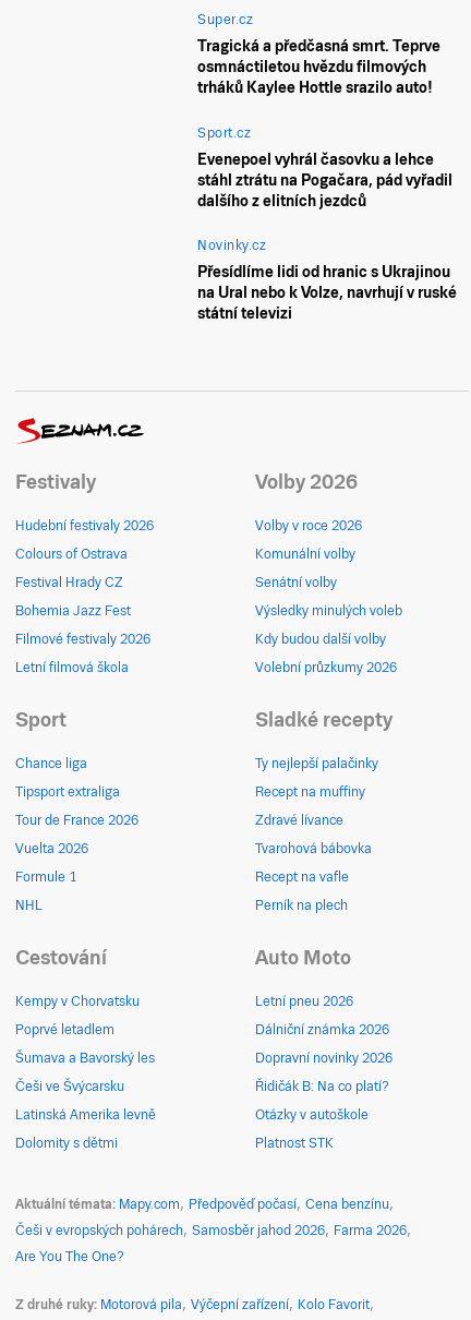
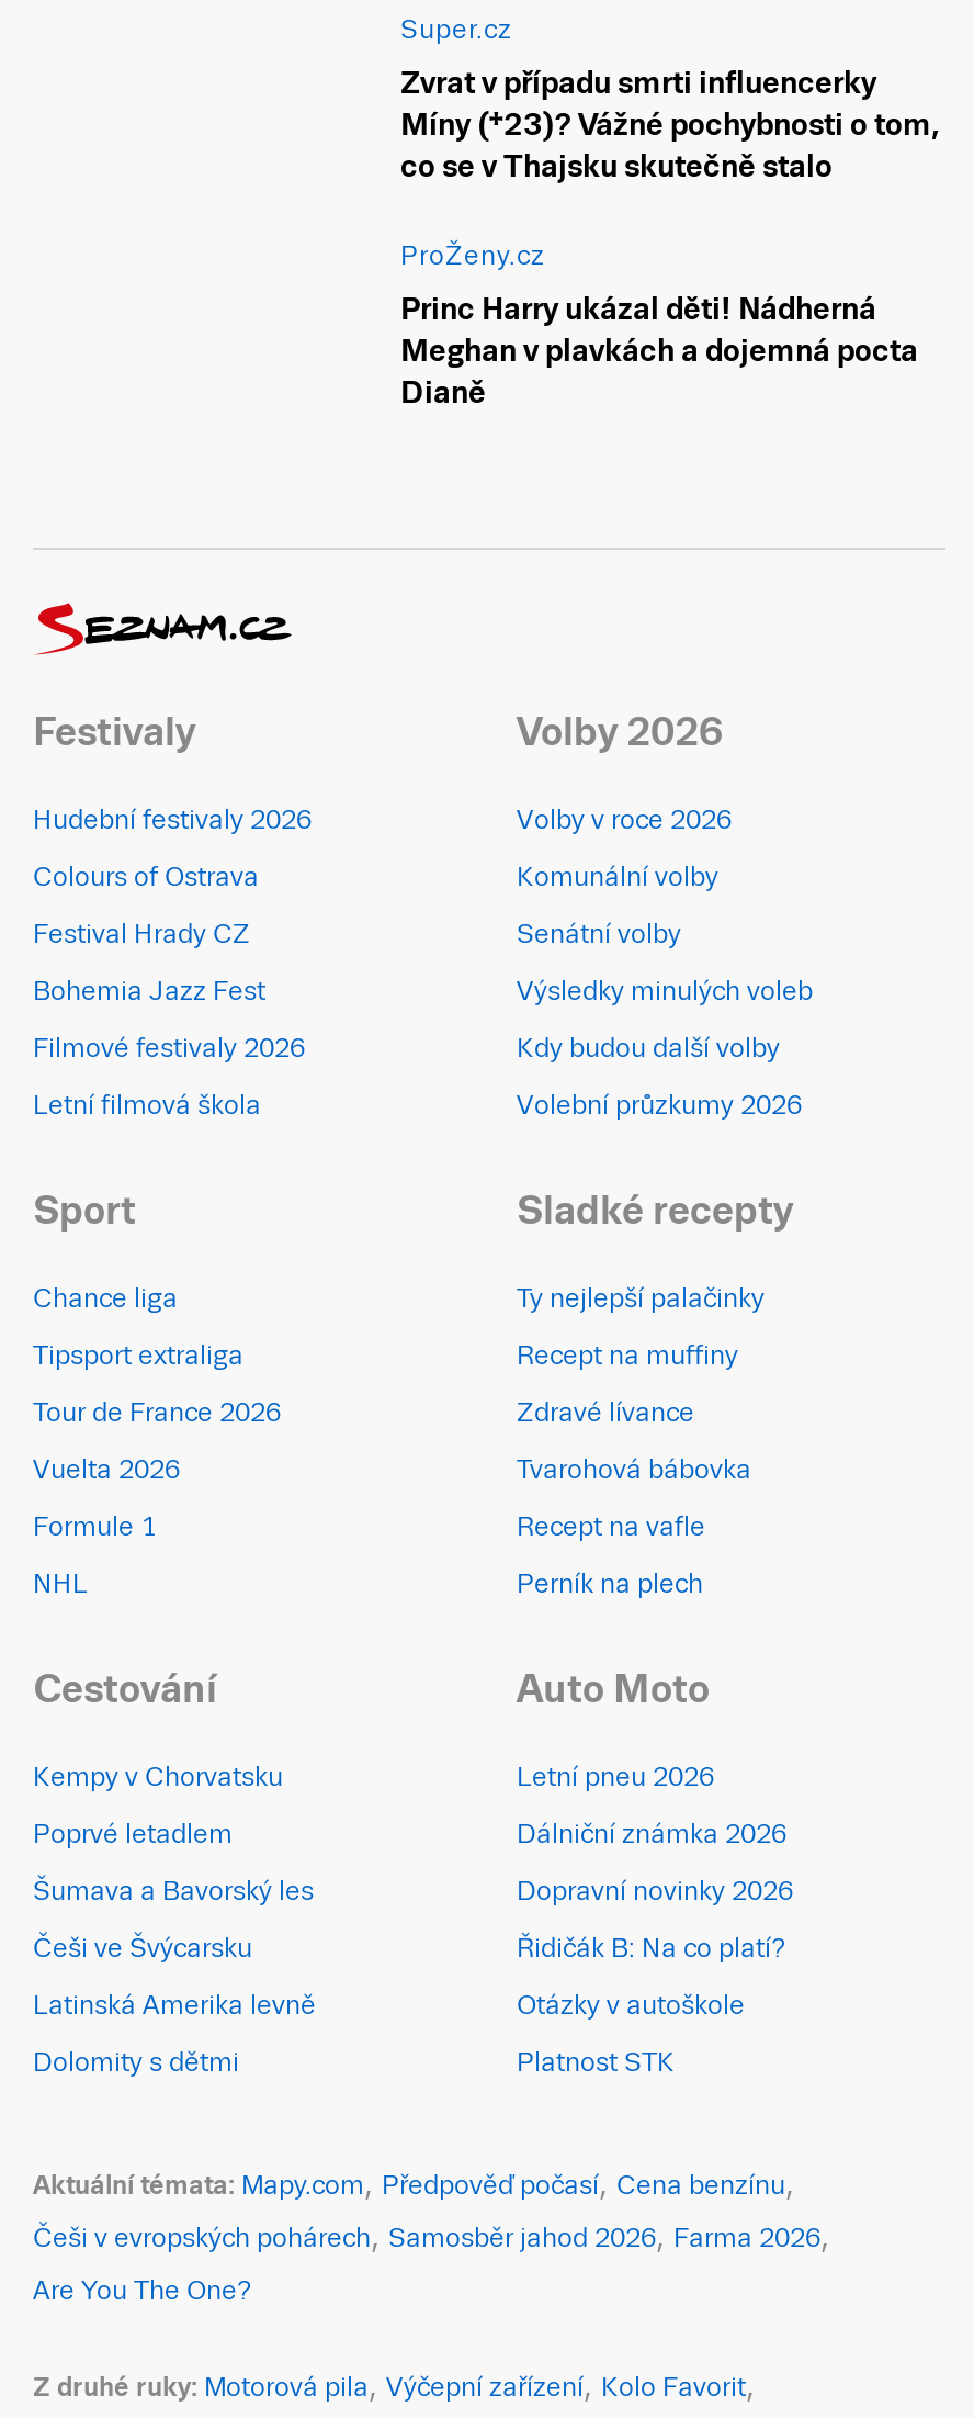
- Tragická a předčasná smrt. Teprve
- osmnáctiletou hvězdu filmových
- trháků Kaylee Hottle srazilo auto!
- Sport.cz
- Evenepoel vyhrál časovku a lehce
- stáhl ztrátu na Pogačara, pád vyřadil
- dalšího z elitních jezdců
- Novinky.cz
- Přesídlíme lidi od hranic s Ukrajinou
- na Ural nebo k Volze, navrhují v ruské
- státní televizi
+ Zvrat v případu smrti influencerky
+ Míny (†23)? Vážné pochybnosti o tom,
+ co se v Thajsku skutečně stalo
+ ProŽeny.cz
+ Princ Harry ukázal děti! Nádherná
+ Meghan v plavkách a dojemná pocta
+ Dianě
